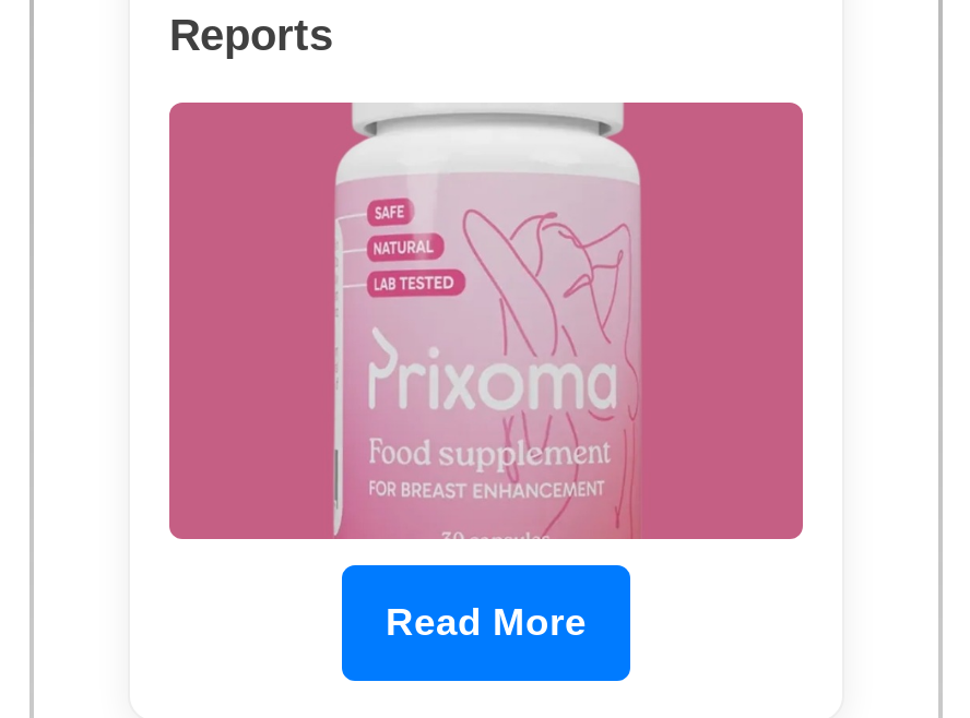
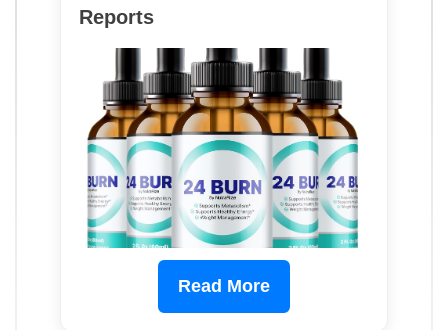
- [image]
+ [image]
